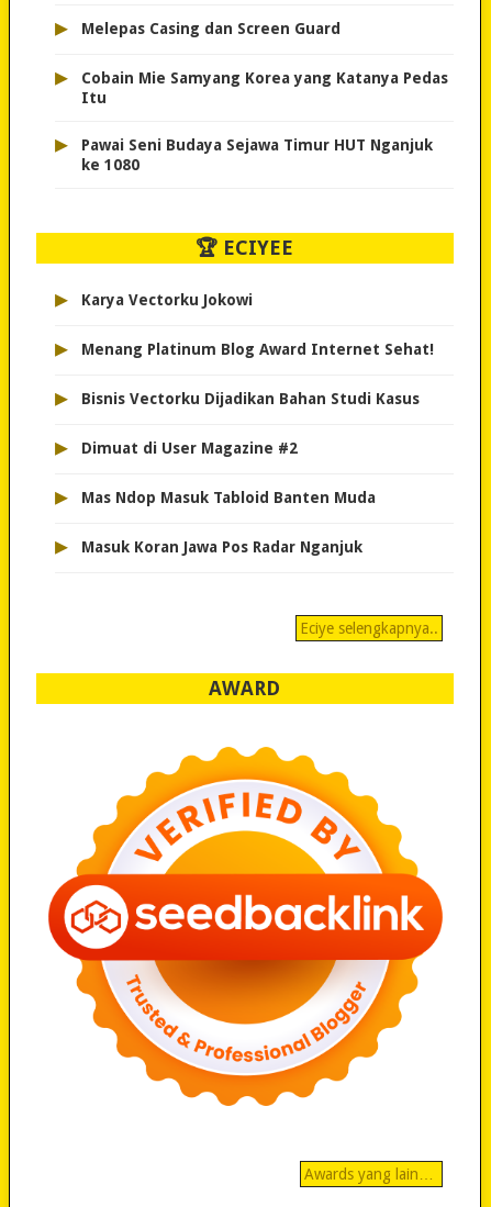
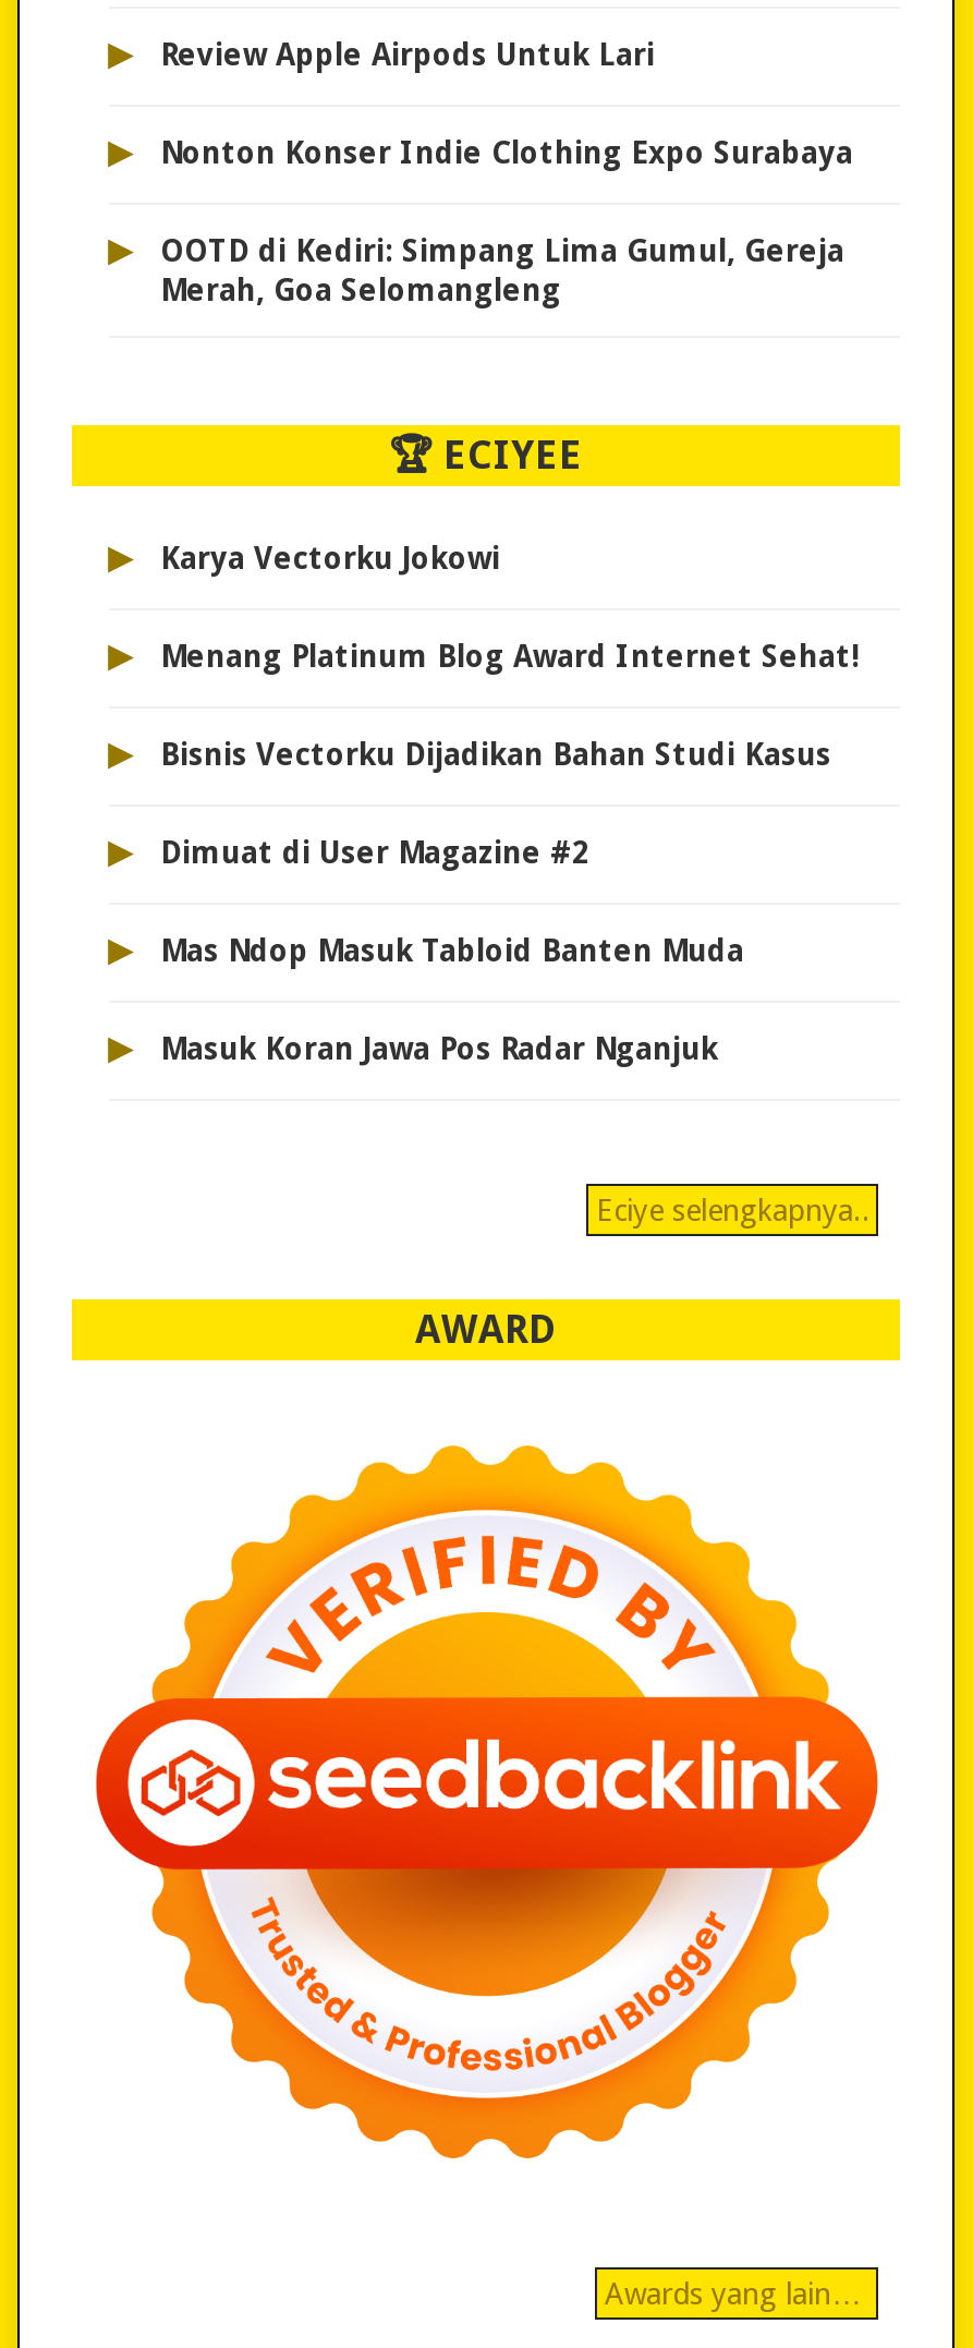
- Melepas Casing dan Screen Guard
+ Review Apple Airpods Untuk Lari

- Cobain Mie Samyang Korea yang Katanya Pedas
- Itu
+ Nonton Konser Indie Clothing Expo Surabaya

- Pawai Seni Budaya Sejawa Timur HUT Nganjuk
- ke 1080
+ OOTD di Kediri: Simpang Lima Gumul, Gereja
+ Merah, Goa Selomangleng
